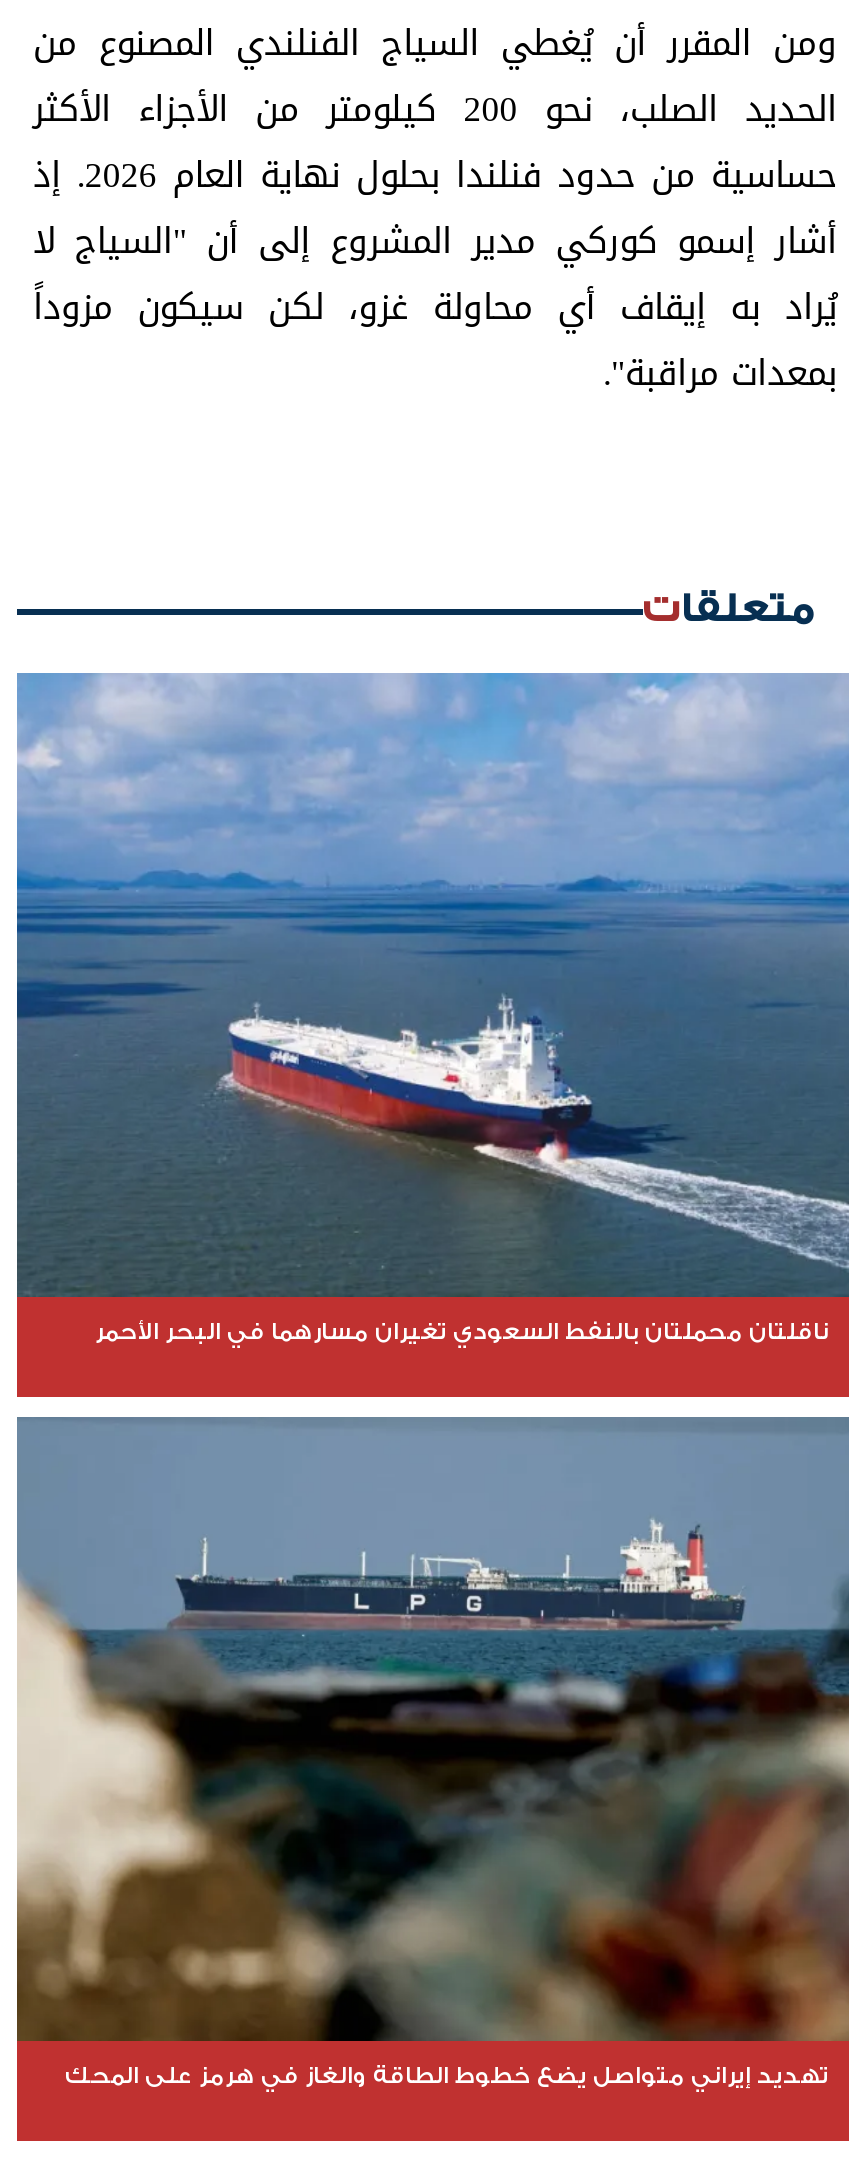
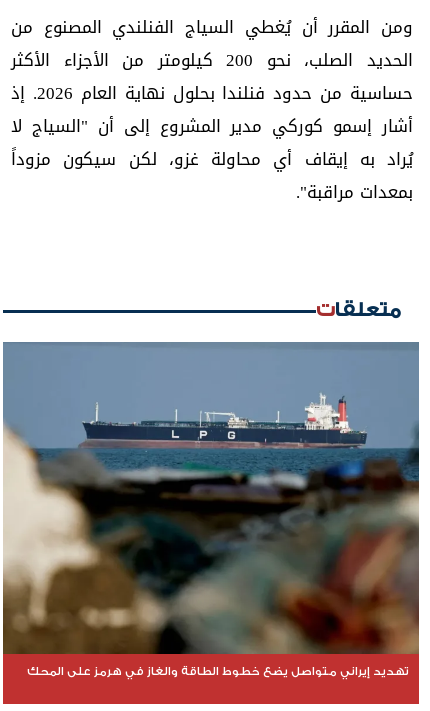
- [image]
- ناقلتان محملتان بالنفط السعودي تغيران مسارهما في البحر الأحمر
